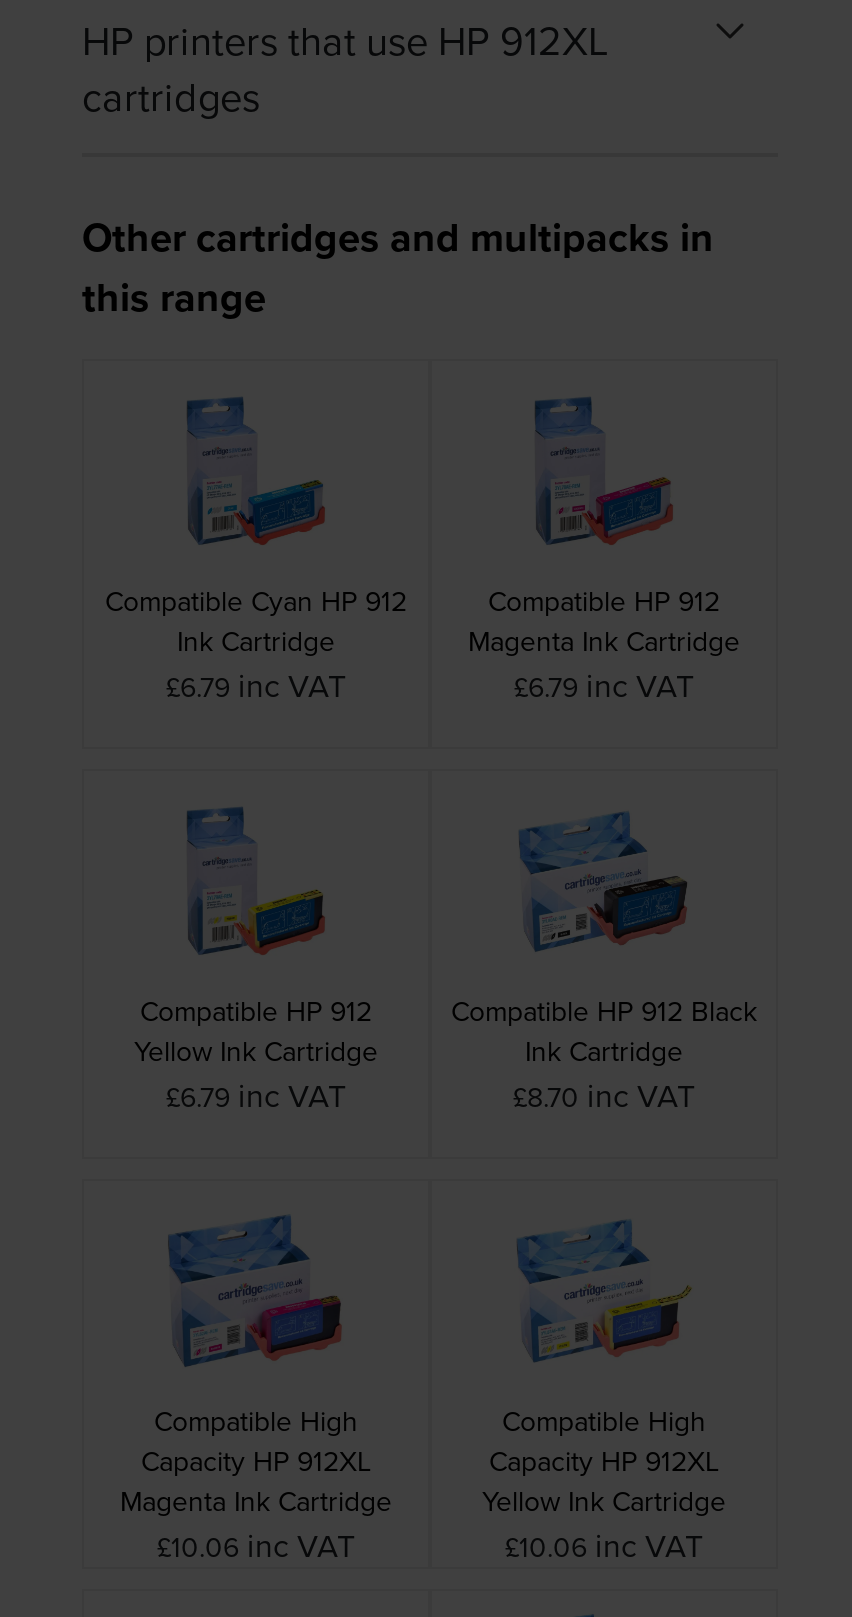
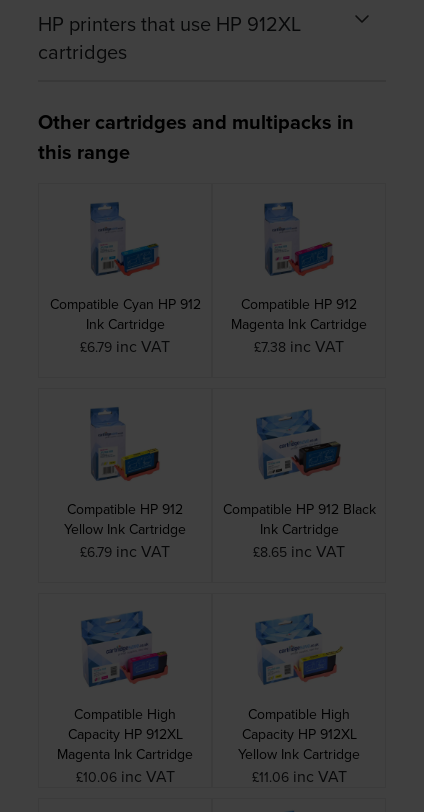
- £6.79 inc VAT
+ £7.38 inc VAT

- £8.70 inc VAT
+ £8.65 inc VAT

- £10.06 inc VAT
+ £11.06 inc VAT
